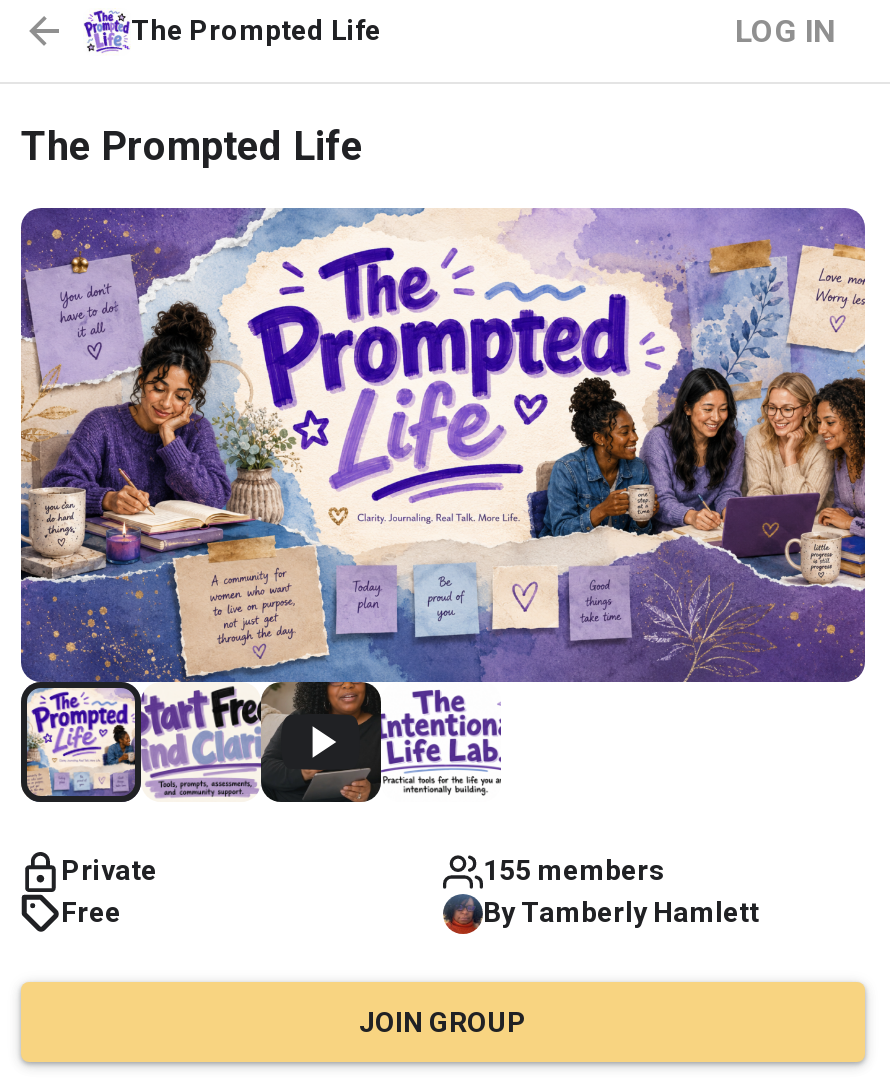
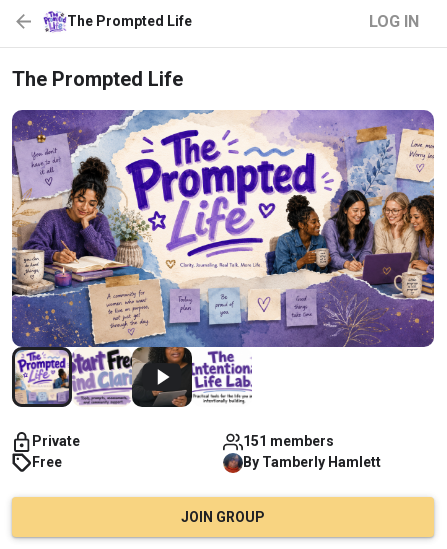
- 155 members
+ 151 members
